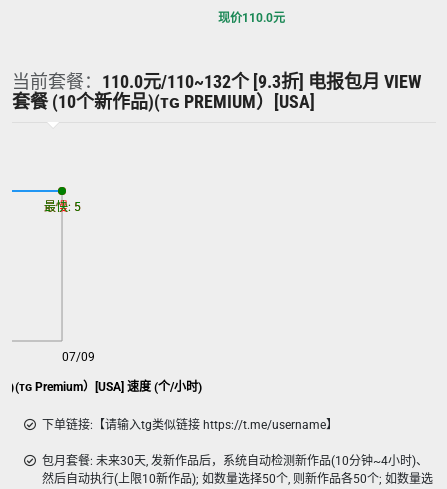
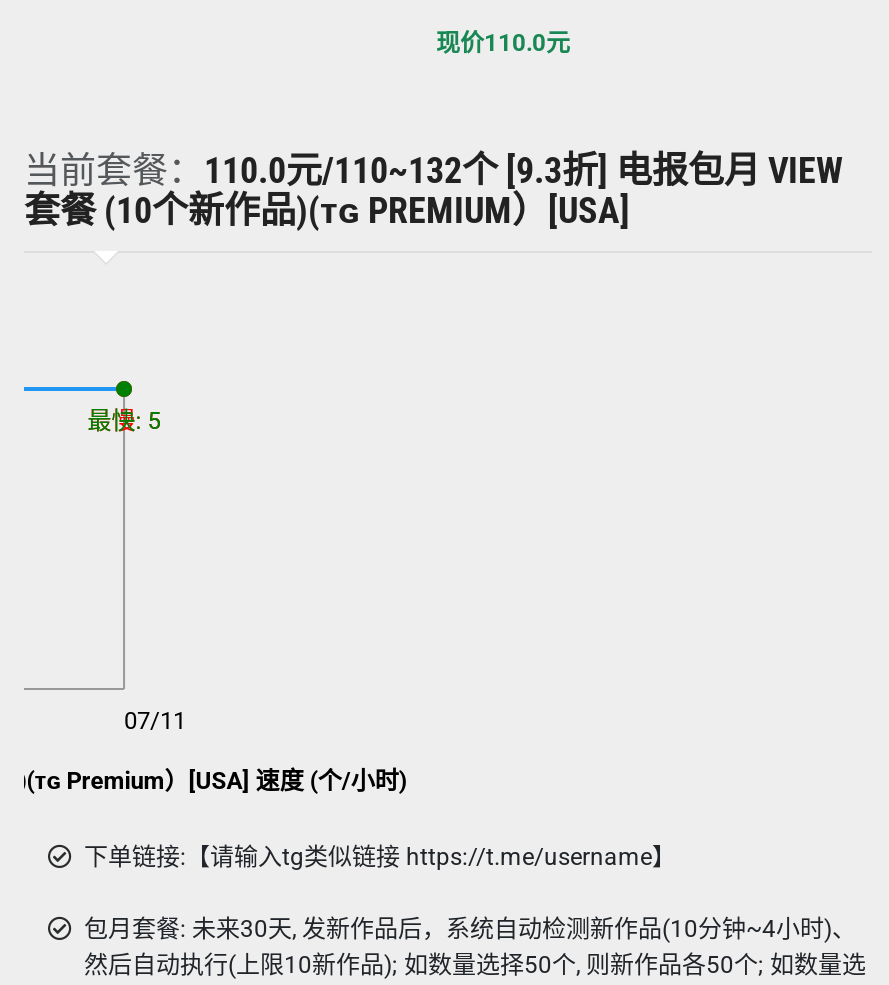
- 07/09
+ 07/11
